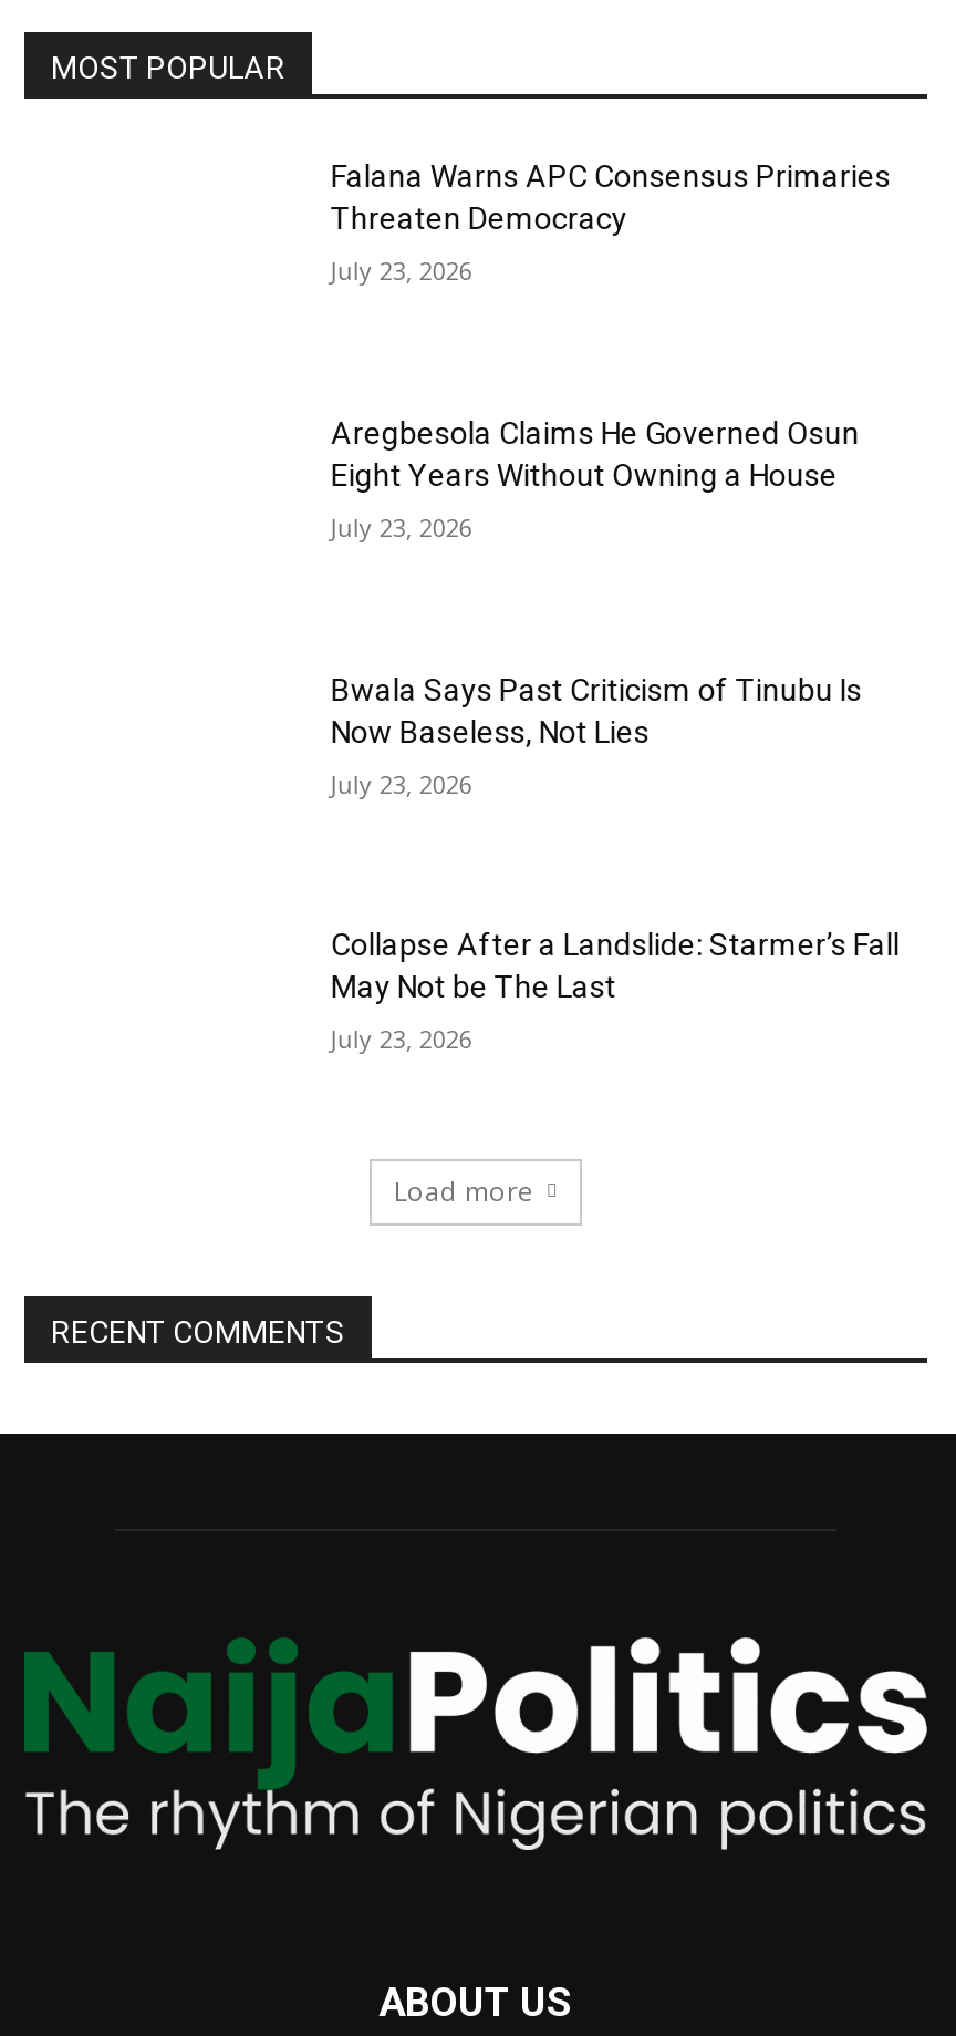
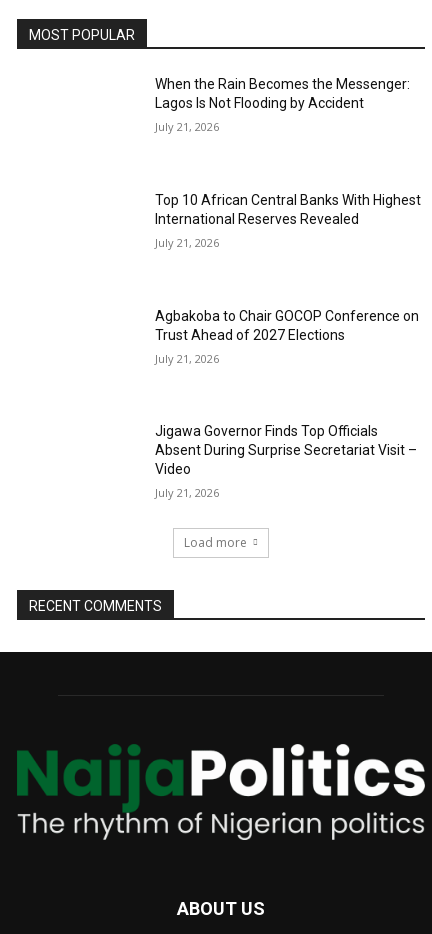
- Falana Warns APC Consensus Primaries
- Threaten Democracy
+ When the Rain Becomes the Messenger:
+ Lagos Is Not Flooding by Accident

- July 23, 2026
+ July 21, 2026

- Aregbesola Claims He Governed Osun
- Eight Years Without Owning a House
+ Top 10 African Central Banks With Highest
+ International Reserves Revealed

- July 23, 2026
+ July 21, 2026

- Bwala Says Past Criticism of Tinubu Is
- Now Baseless, Not Lies
+ Agbakoba to Chair GOCOP Conference on
+ Trust Ahead of 2027 Elections

- July 23, 2026
+ July 21, 2026

- Collapse After a Landslide: Starmer’s Fall
- May Not be The Last
+ Jigawa Governor Finds Top Officials
+ Absent During Surprise Secretariat Visit –
+ Video

- July 23, 2026
+ July 21, 2026
